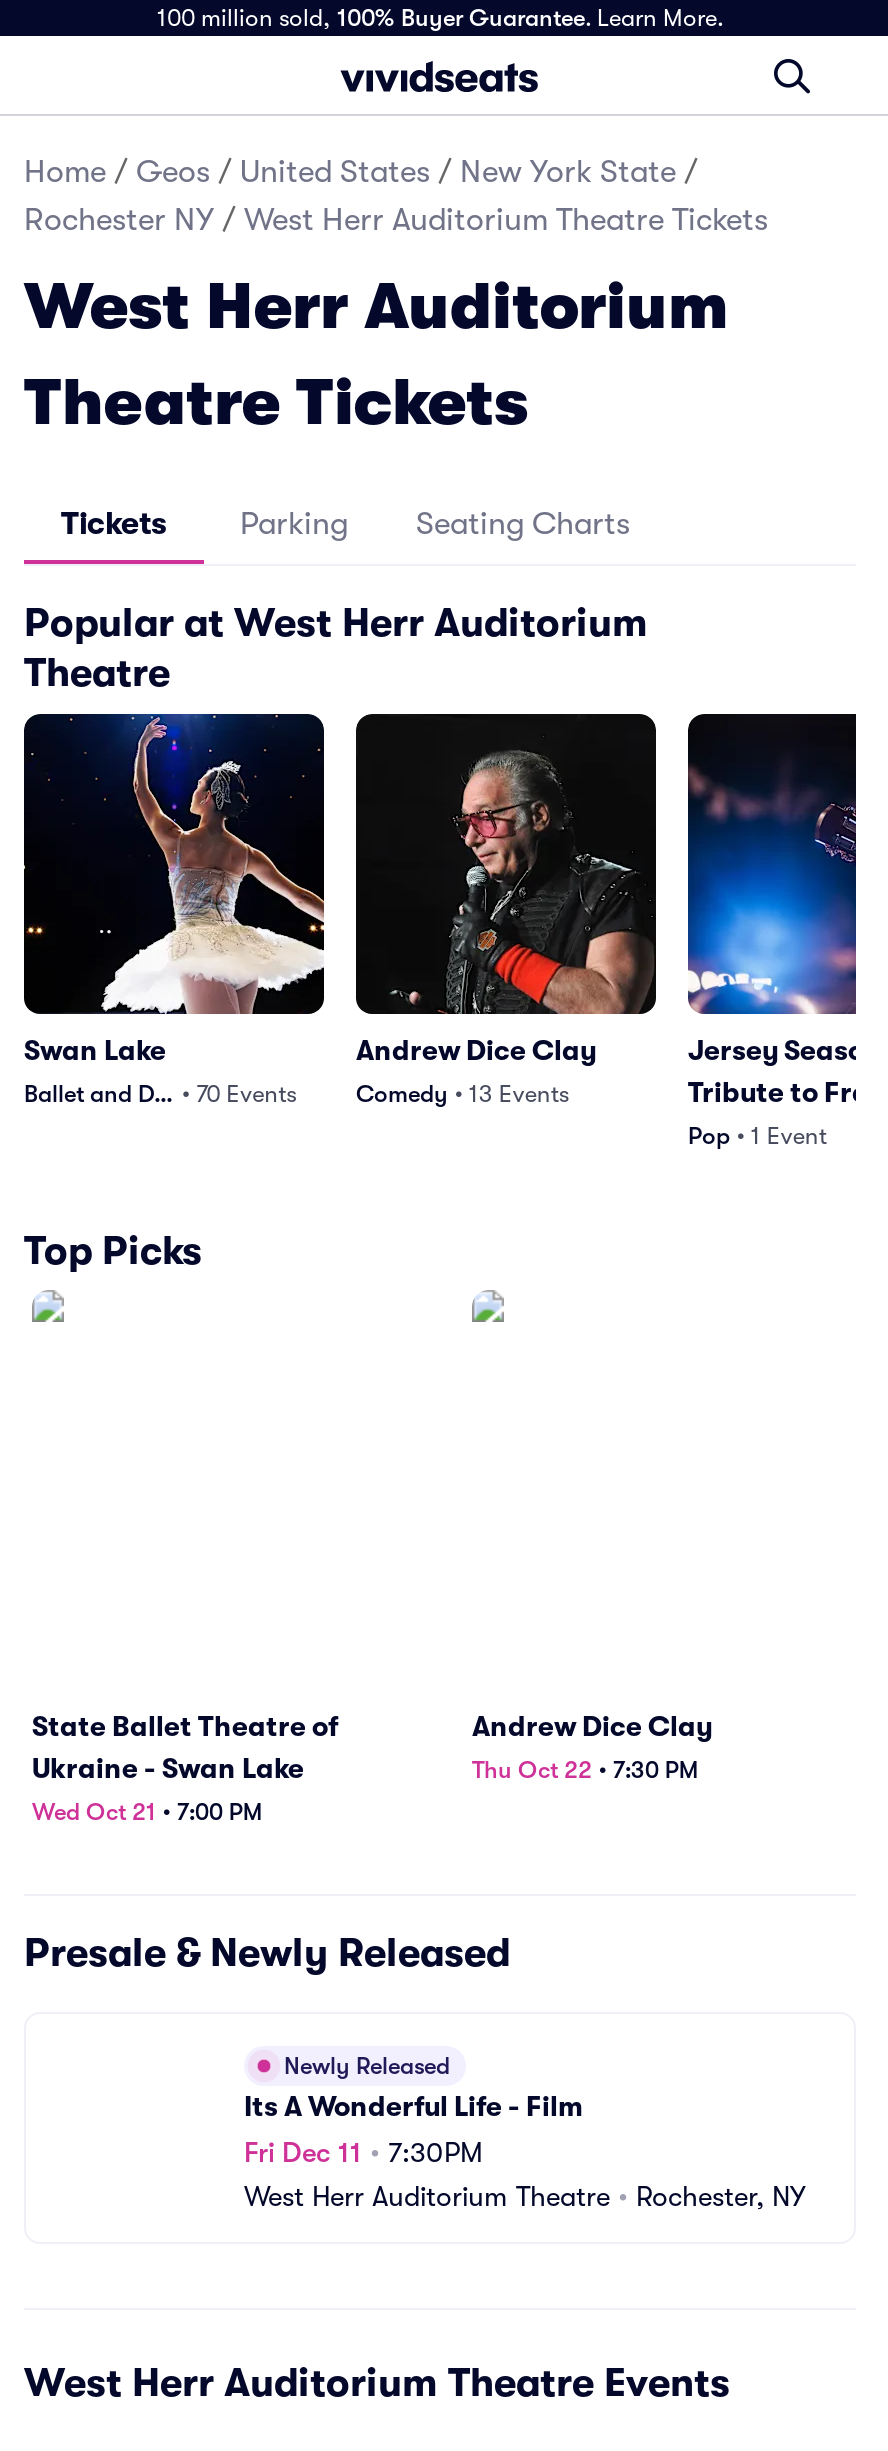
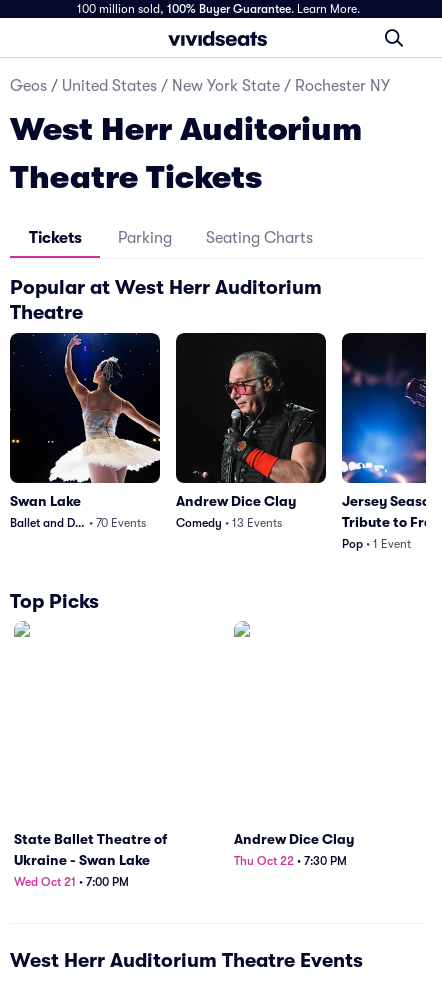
- Home / Geos / United States / New York State /
- Rochester NY / West Herr Auditorium Theatre Tickets
+ Geos / United States / New York State / Rochester NY

- Presale & Newly Released
- Newly Released
- Its A Wonderful Life - Film
- Fri Dec 11 • 7:30PM
- West Herr Auditorium Theatre • Rochester, NY
